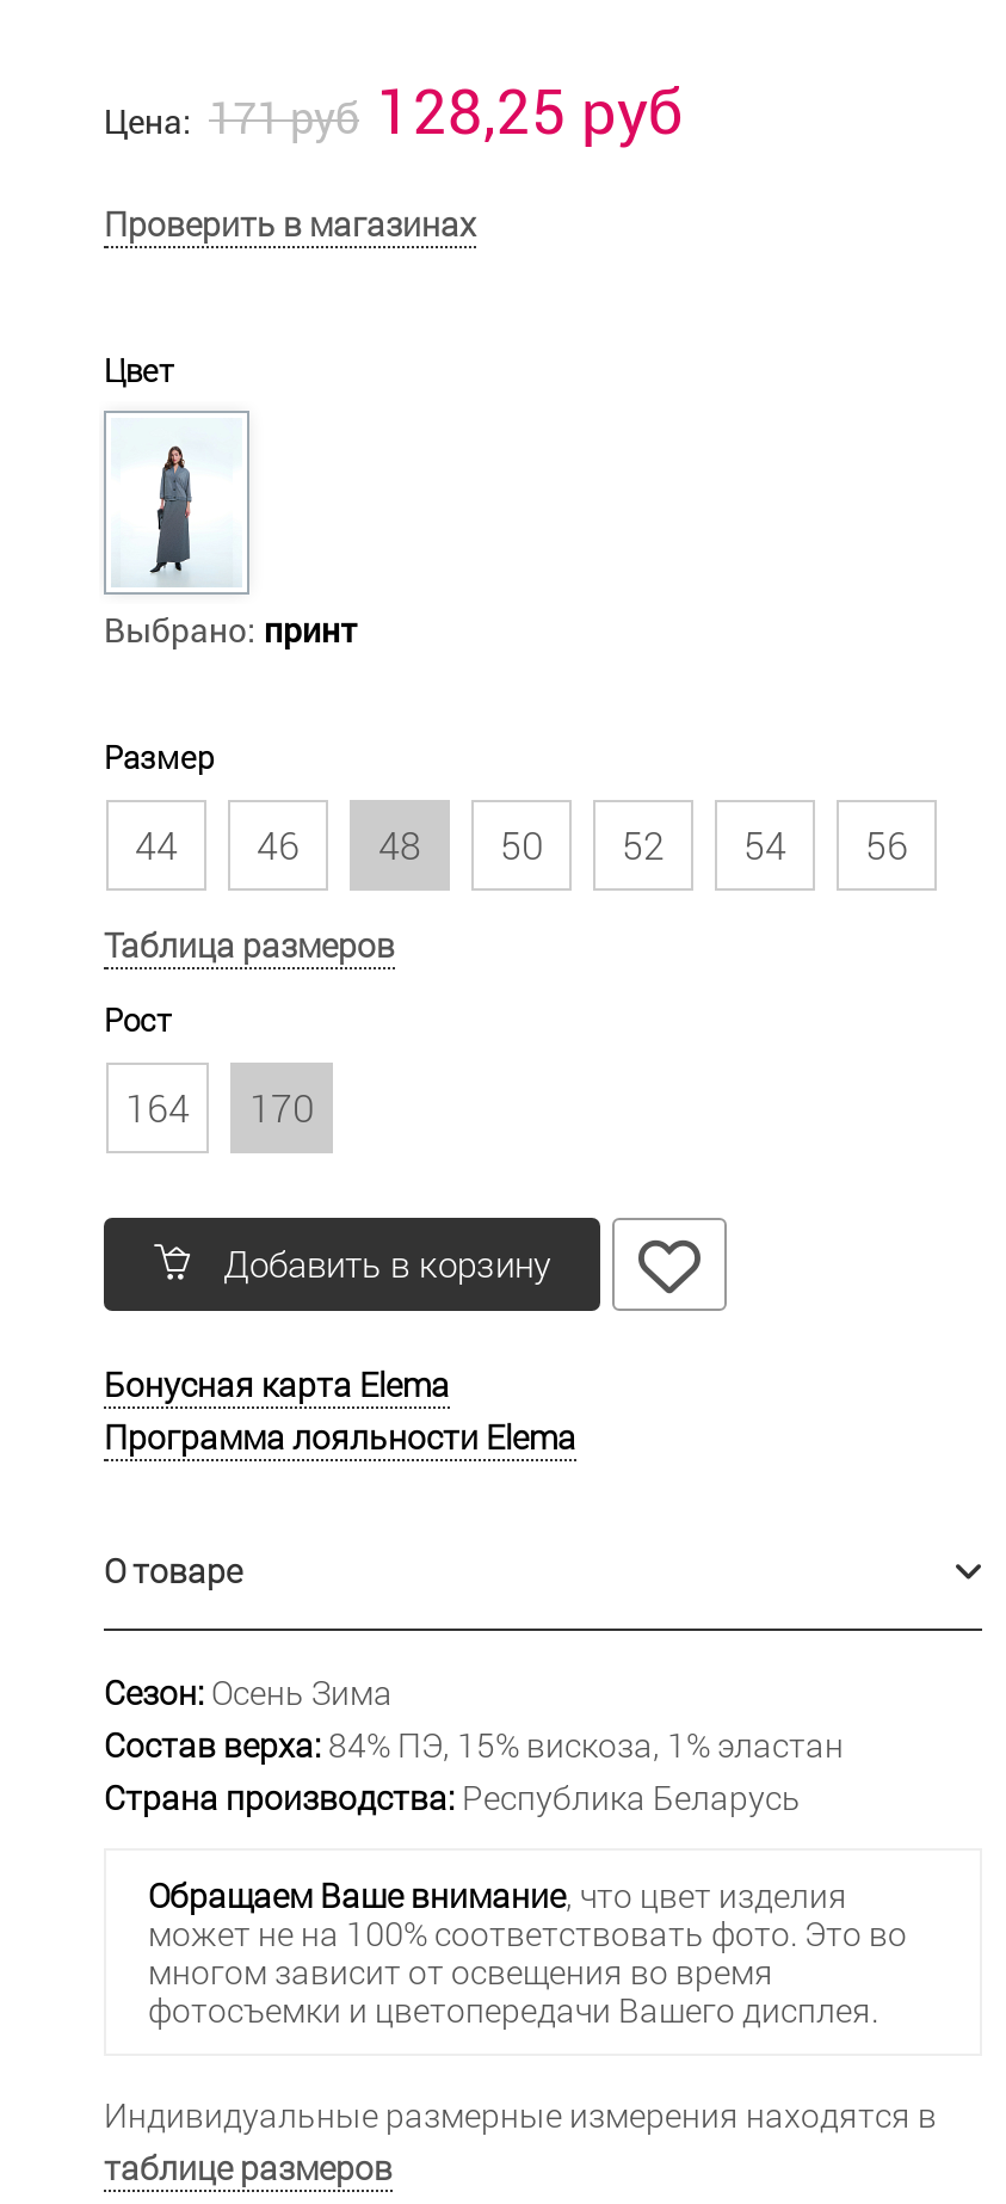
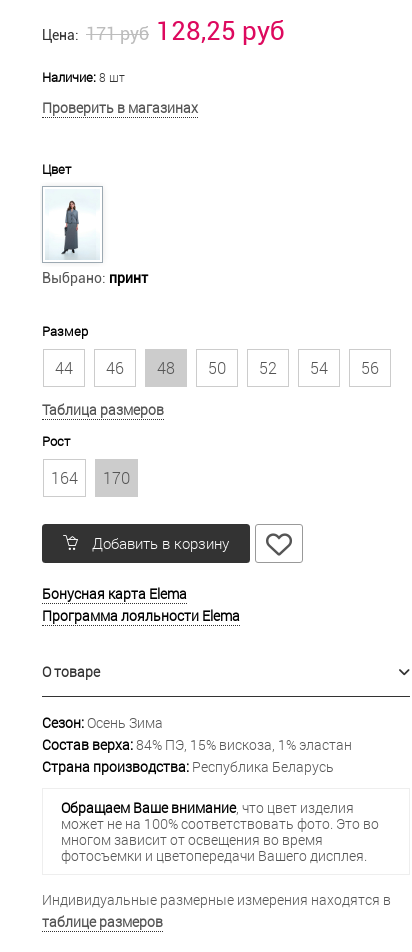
+ Наличие: 8 шт
